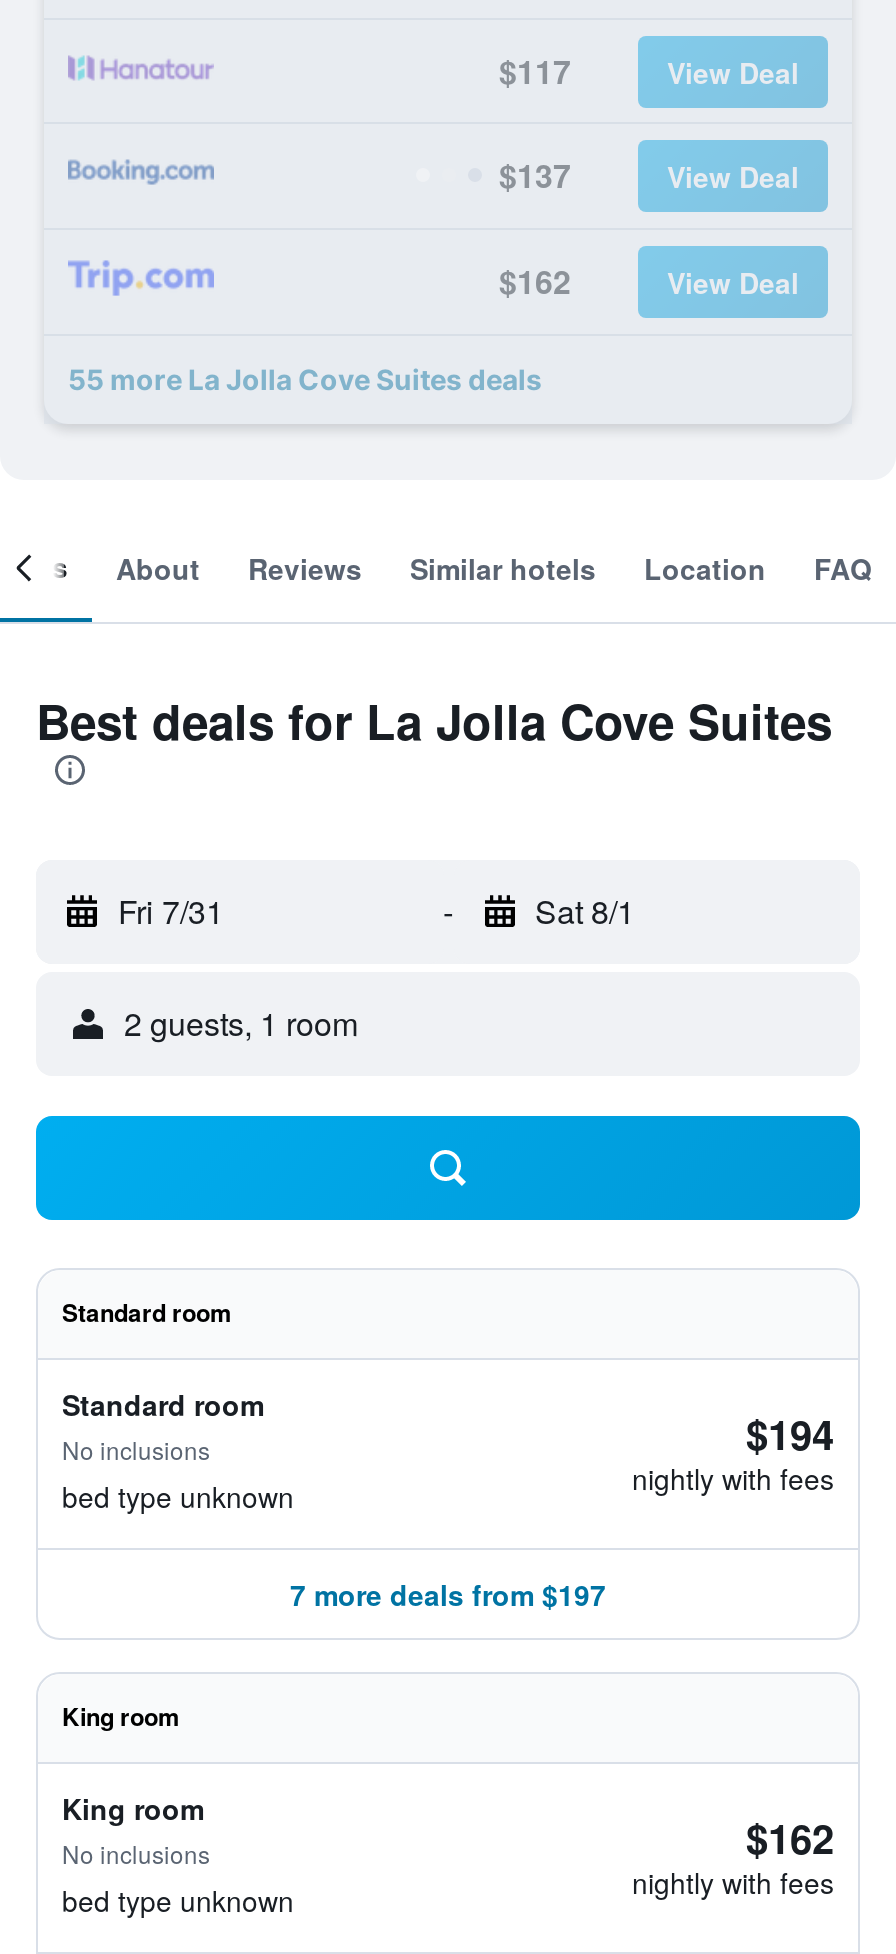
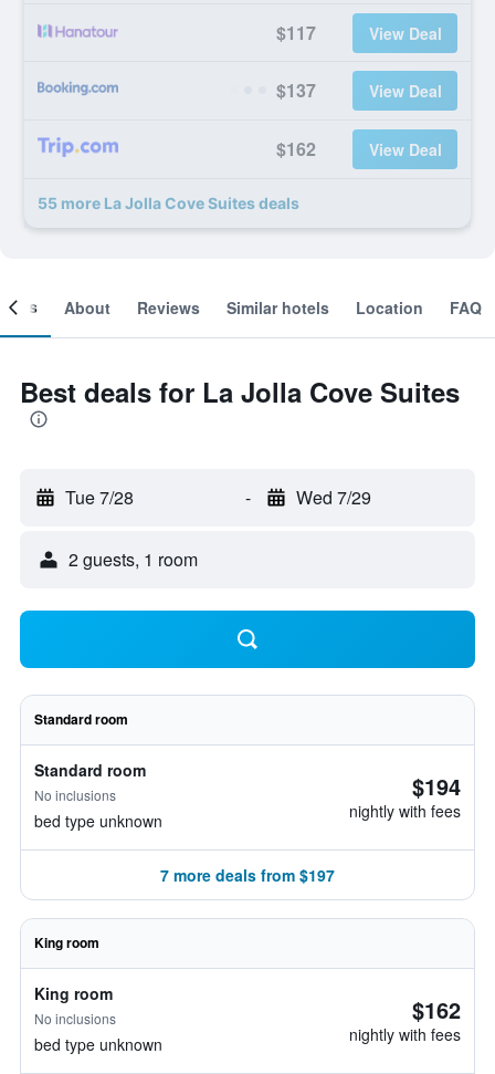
- Fri 7/31
+ Tue 7/28

- Sat 8/1
+ Wed 7/29
